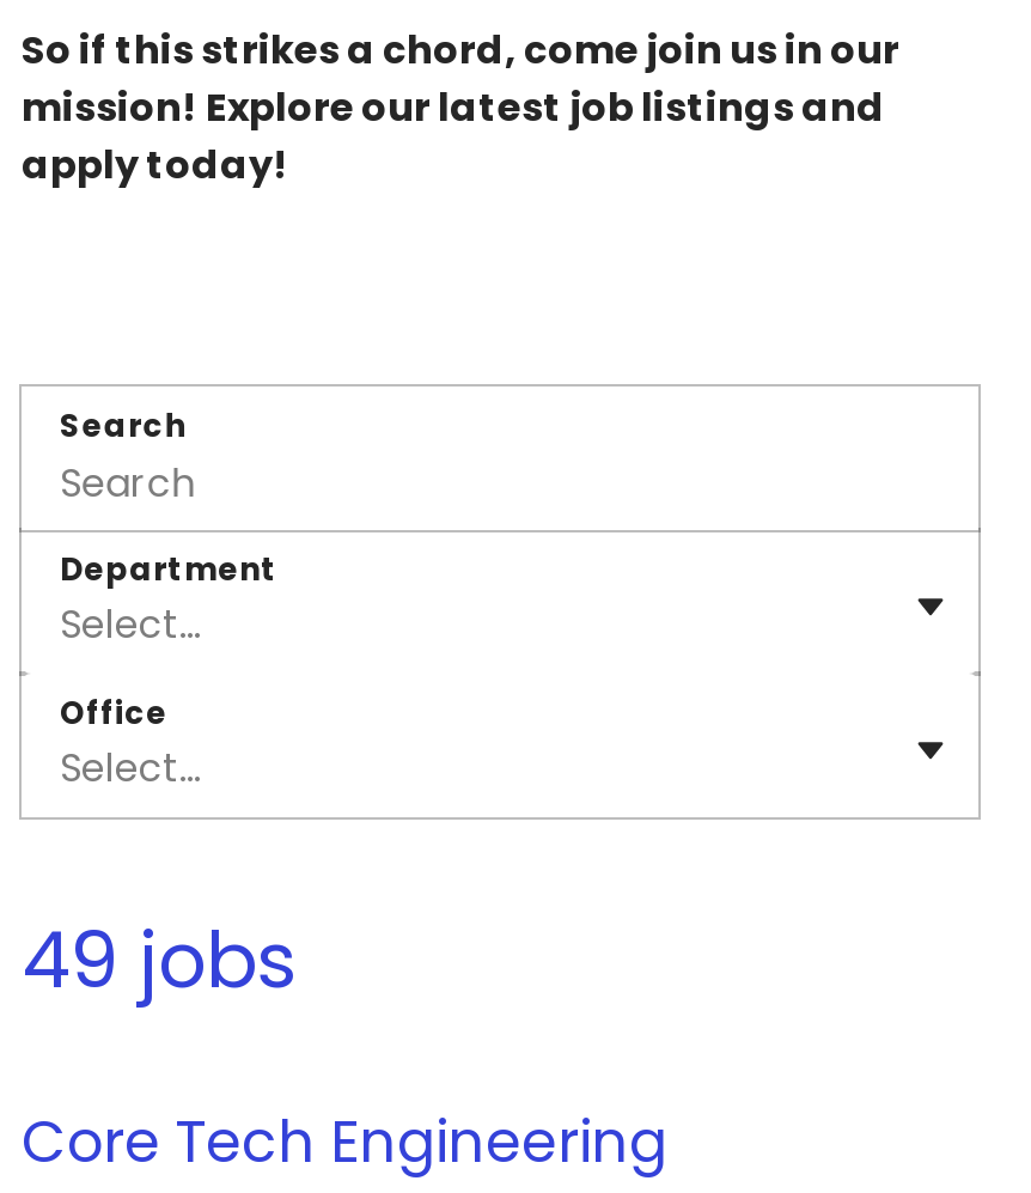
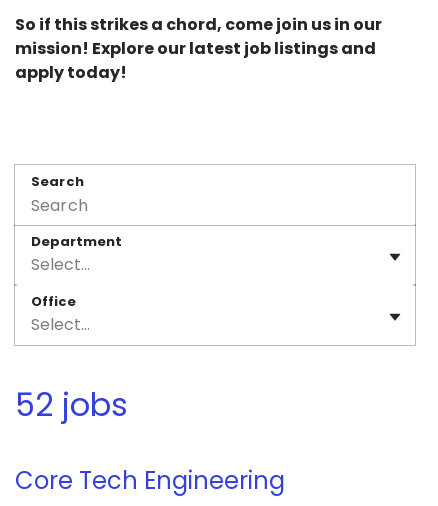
- 49 jobs
+ 52 jobs
